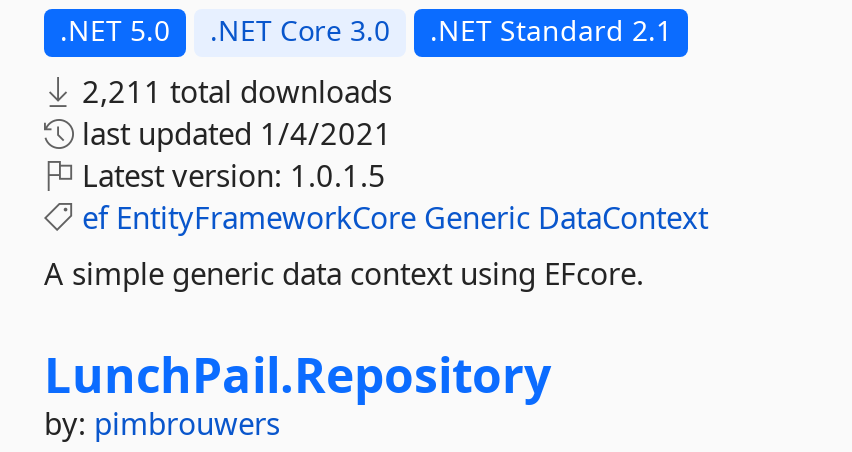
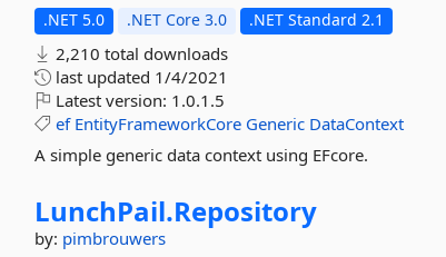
- 2,211 total downloads
+ 2,210 total downloads
